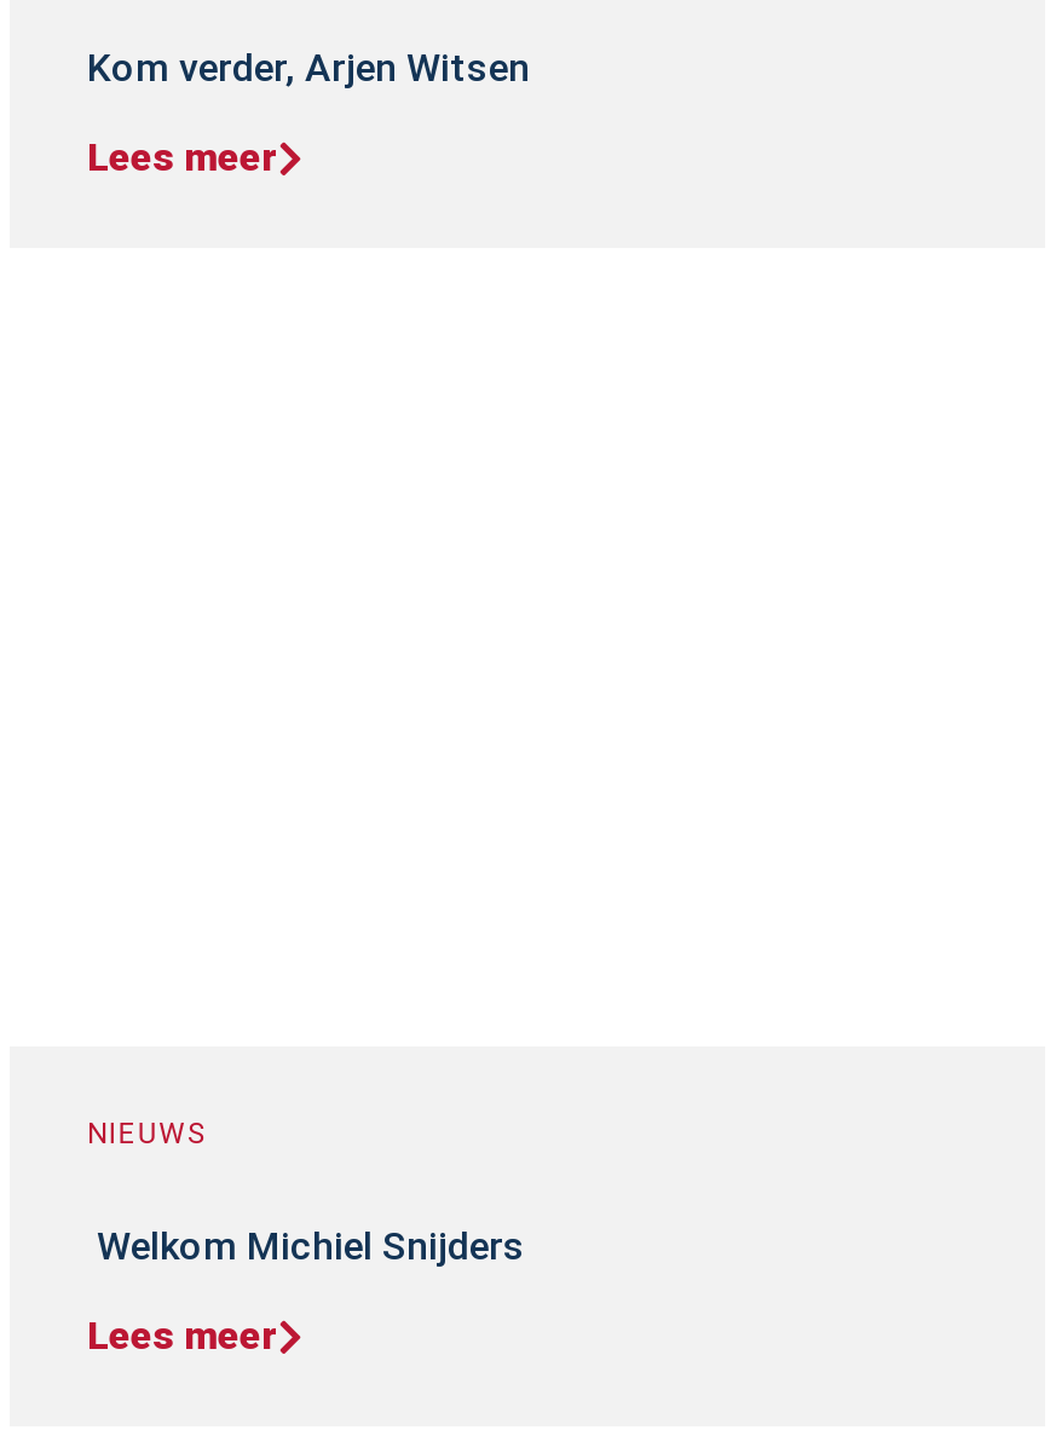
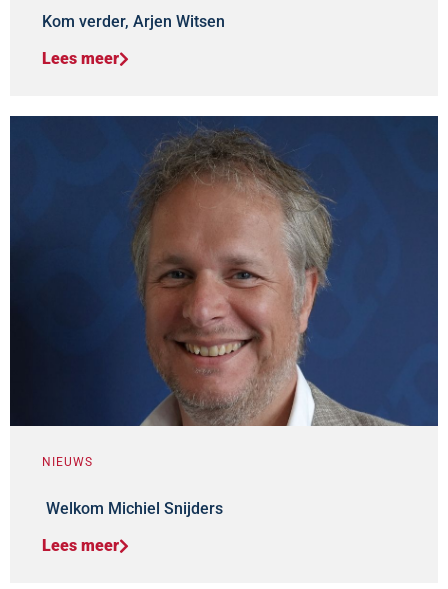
+ [image]
